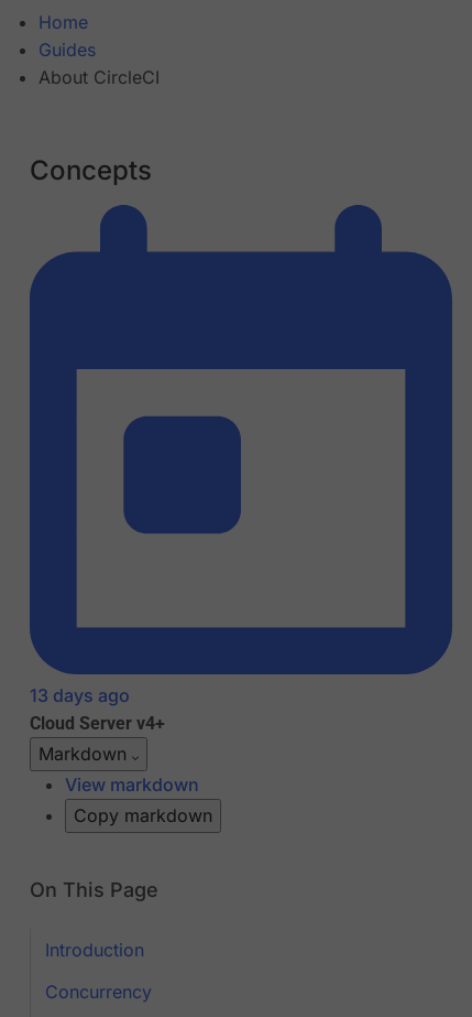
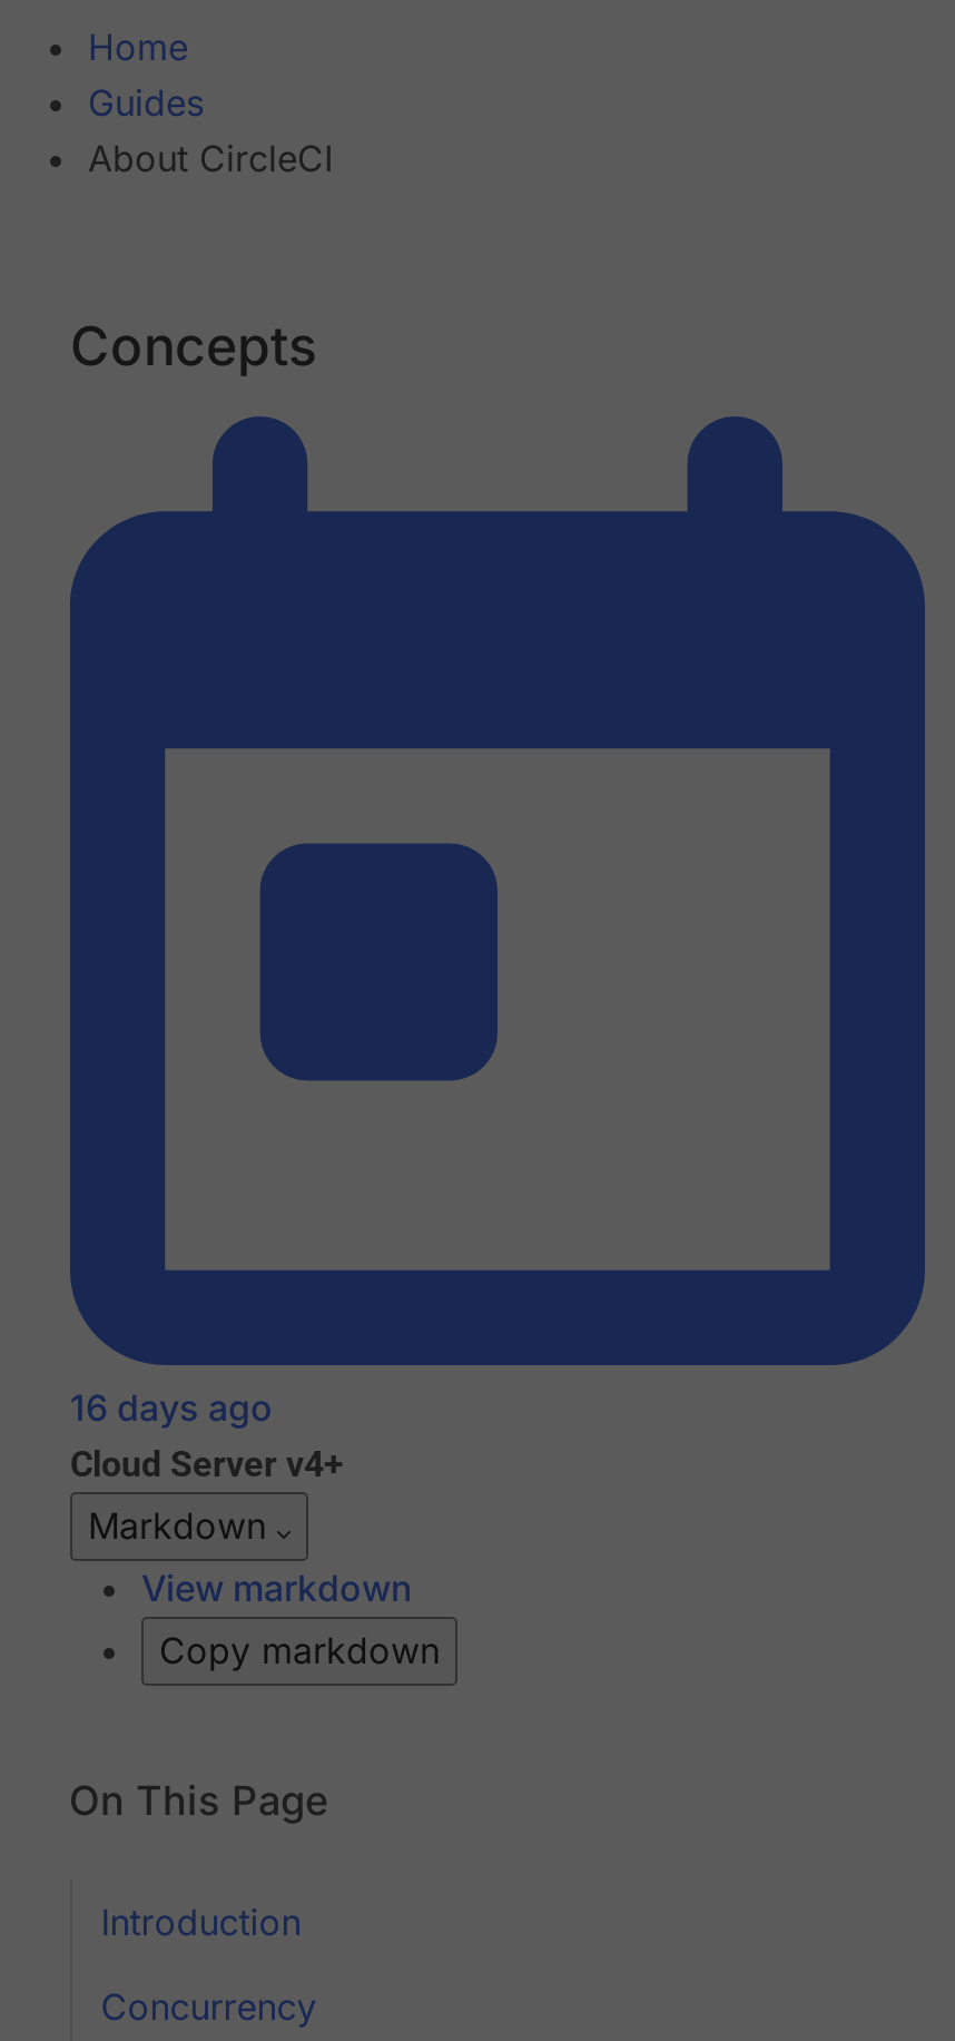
- 13 days ago
+ 16 days ago
